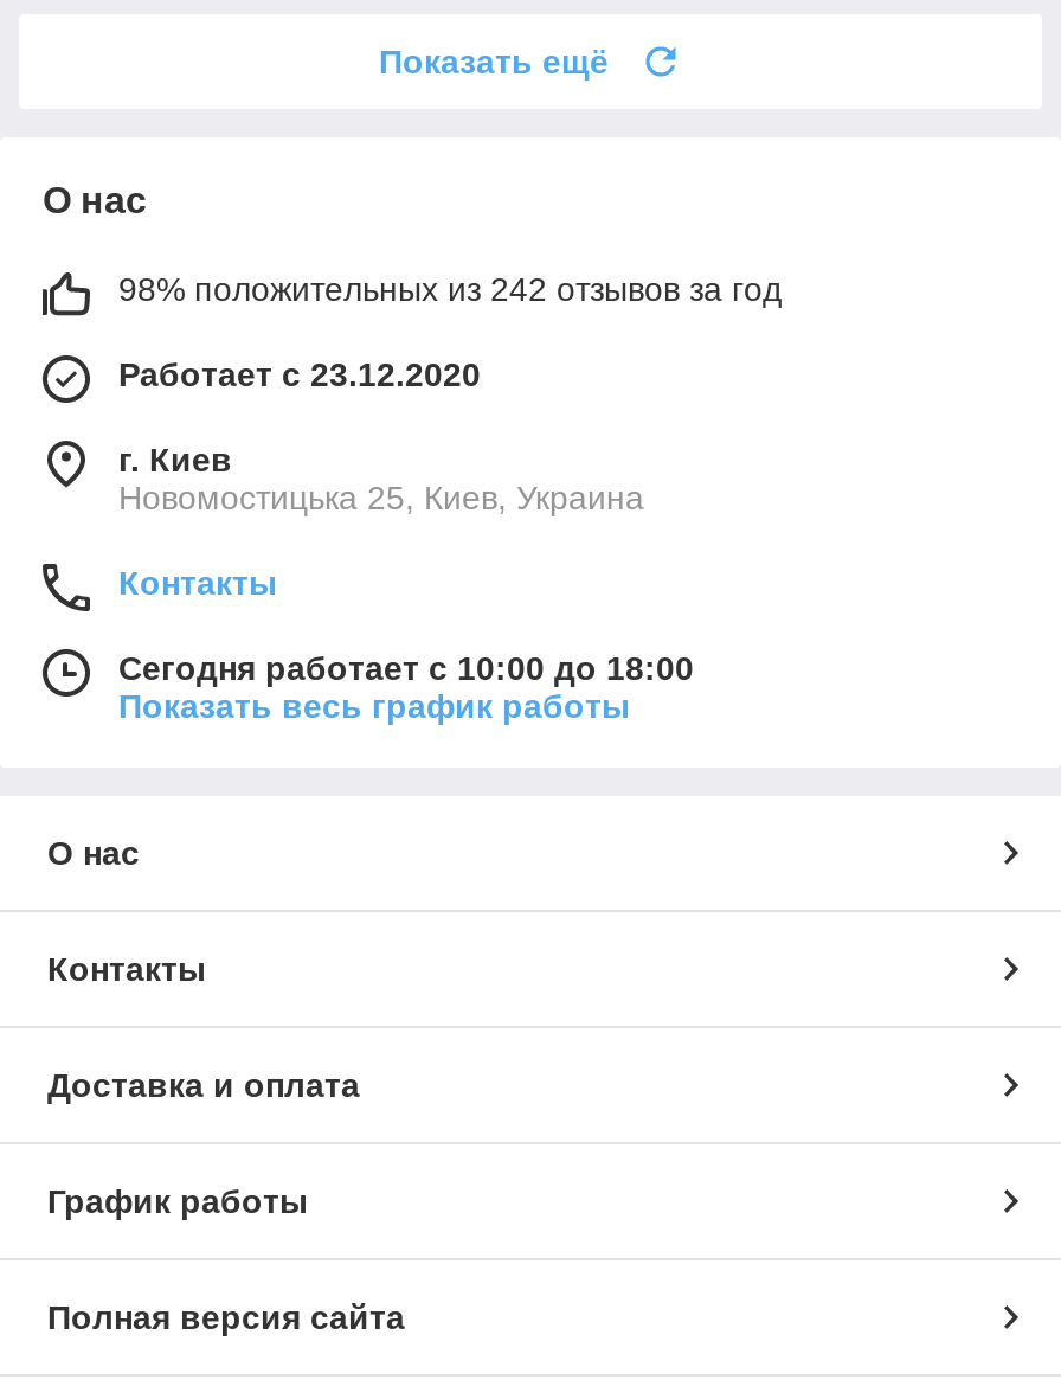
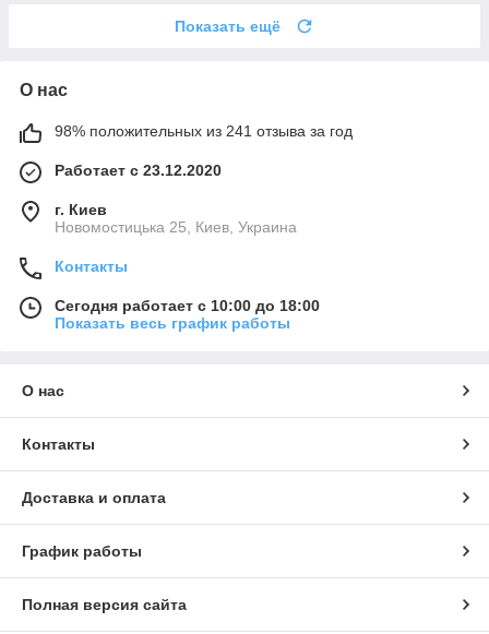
- 98% положительных из 242 отзывов за год
+ 98% положительных из 241 отзыва за год
